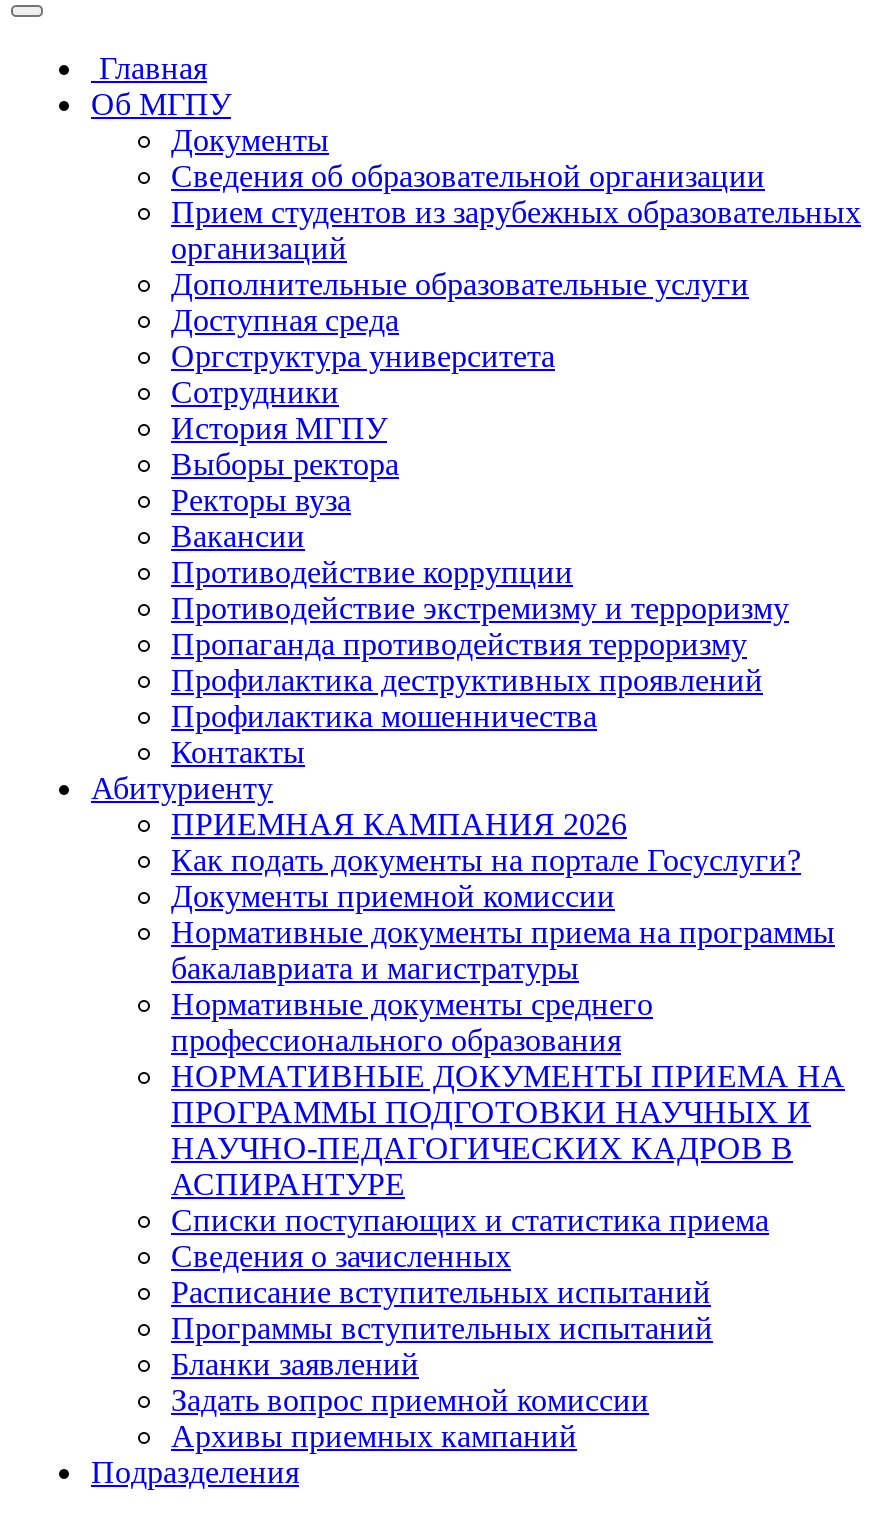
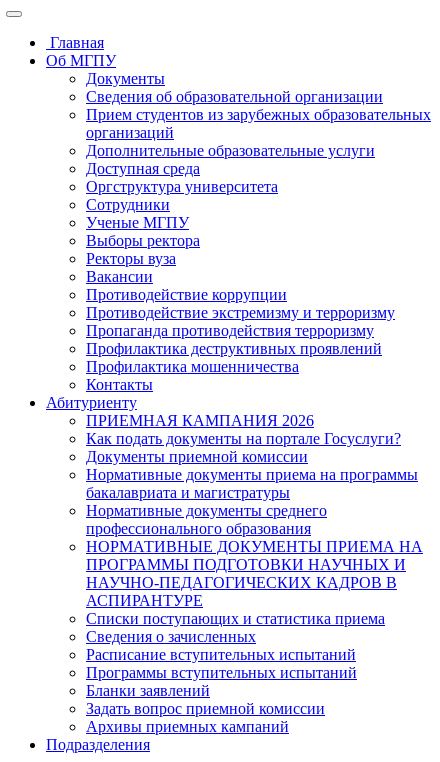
- История МГПУ
+ Ученые МГПУ
